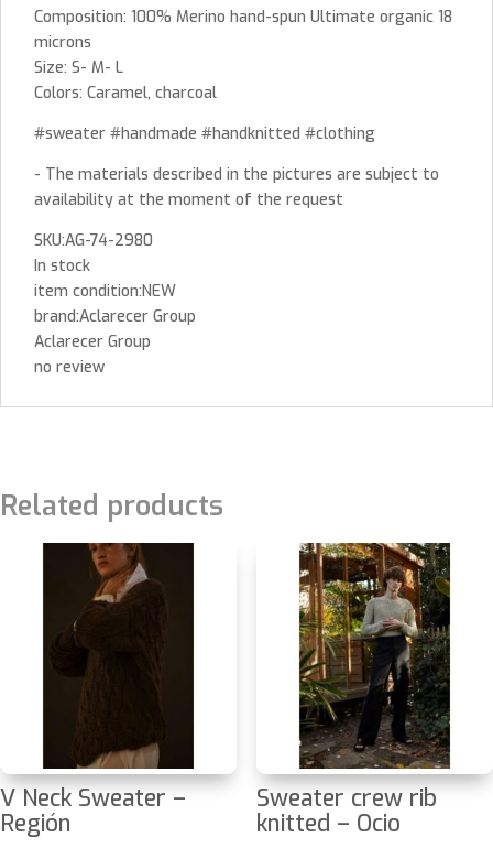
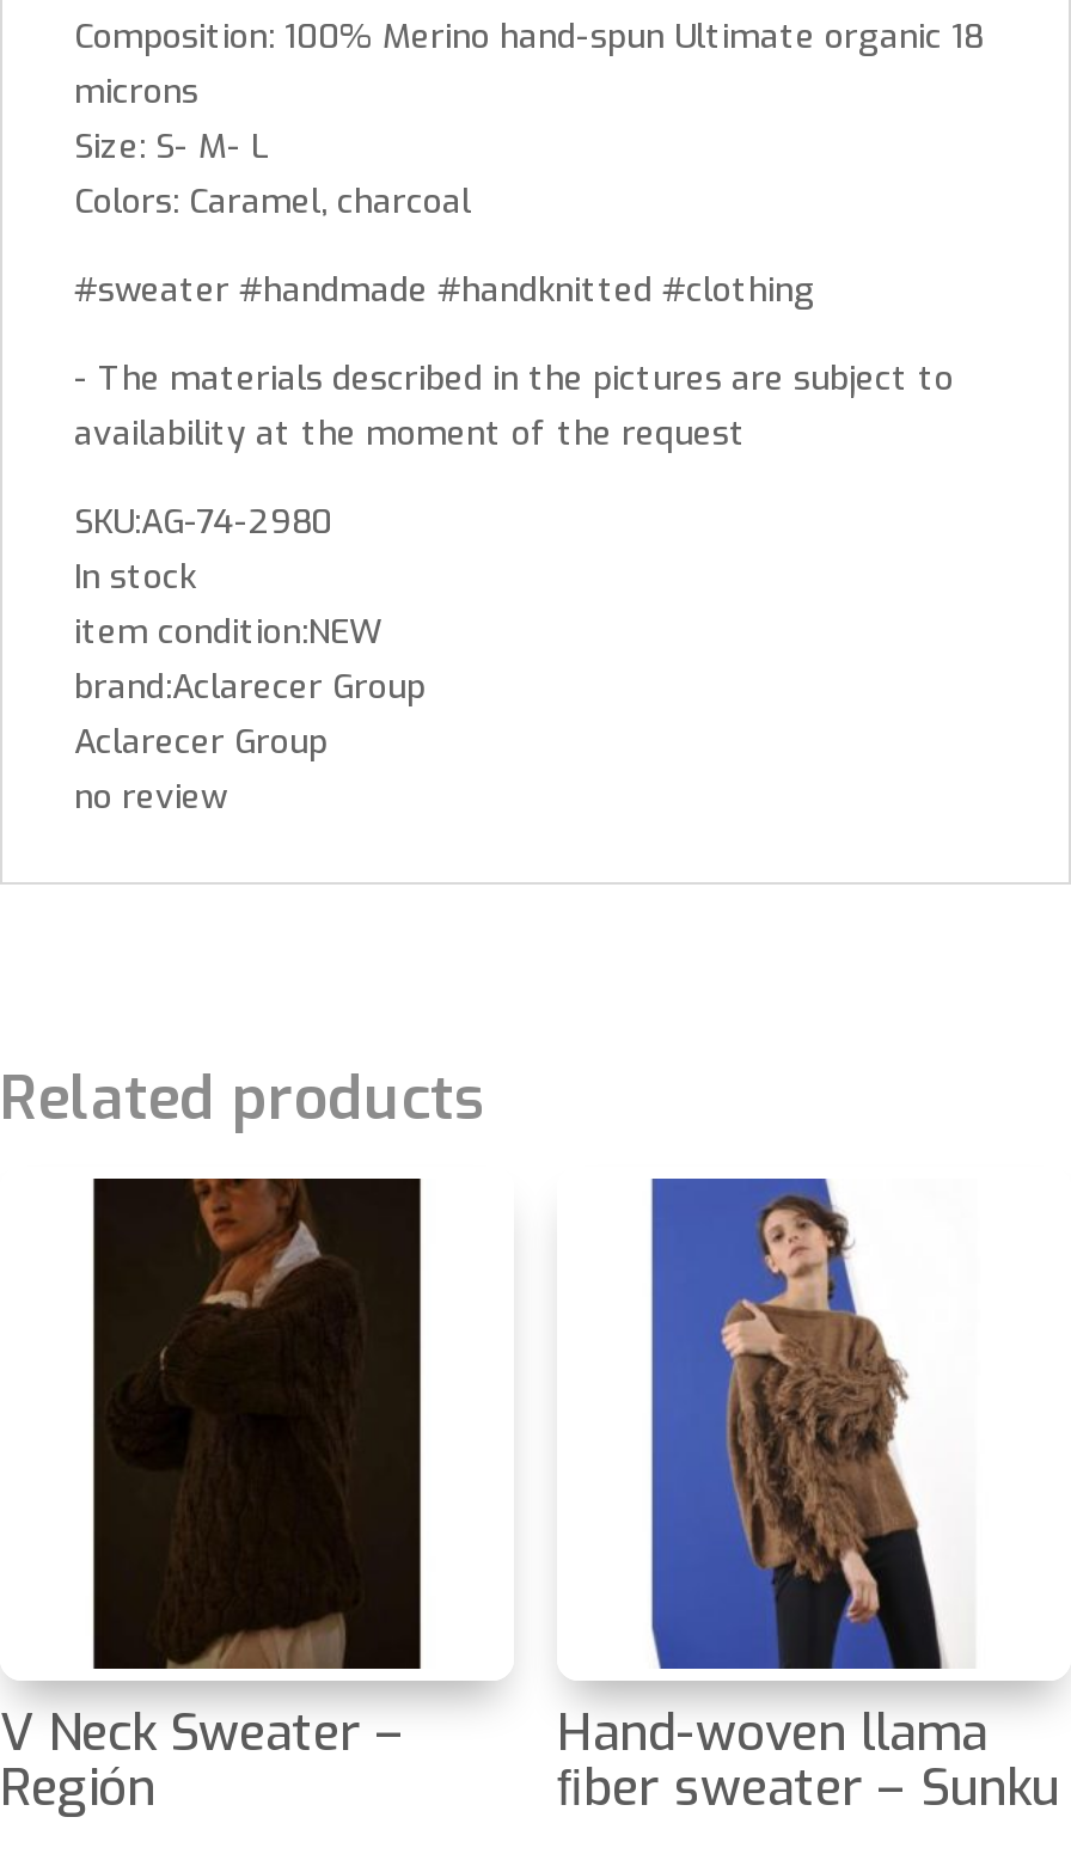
- [image]
- Sweater crew rib
- knitted – Ocio
+ [image]
+ Hand-woven llama
+ ﬁber sweater – Sunku
